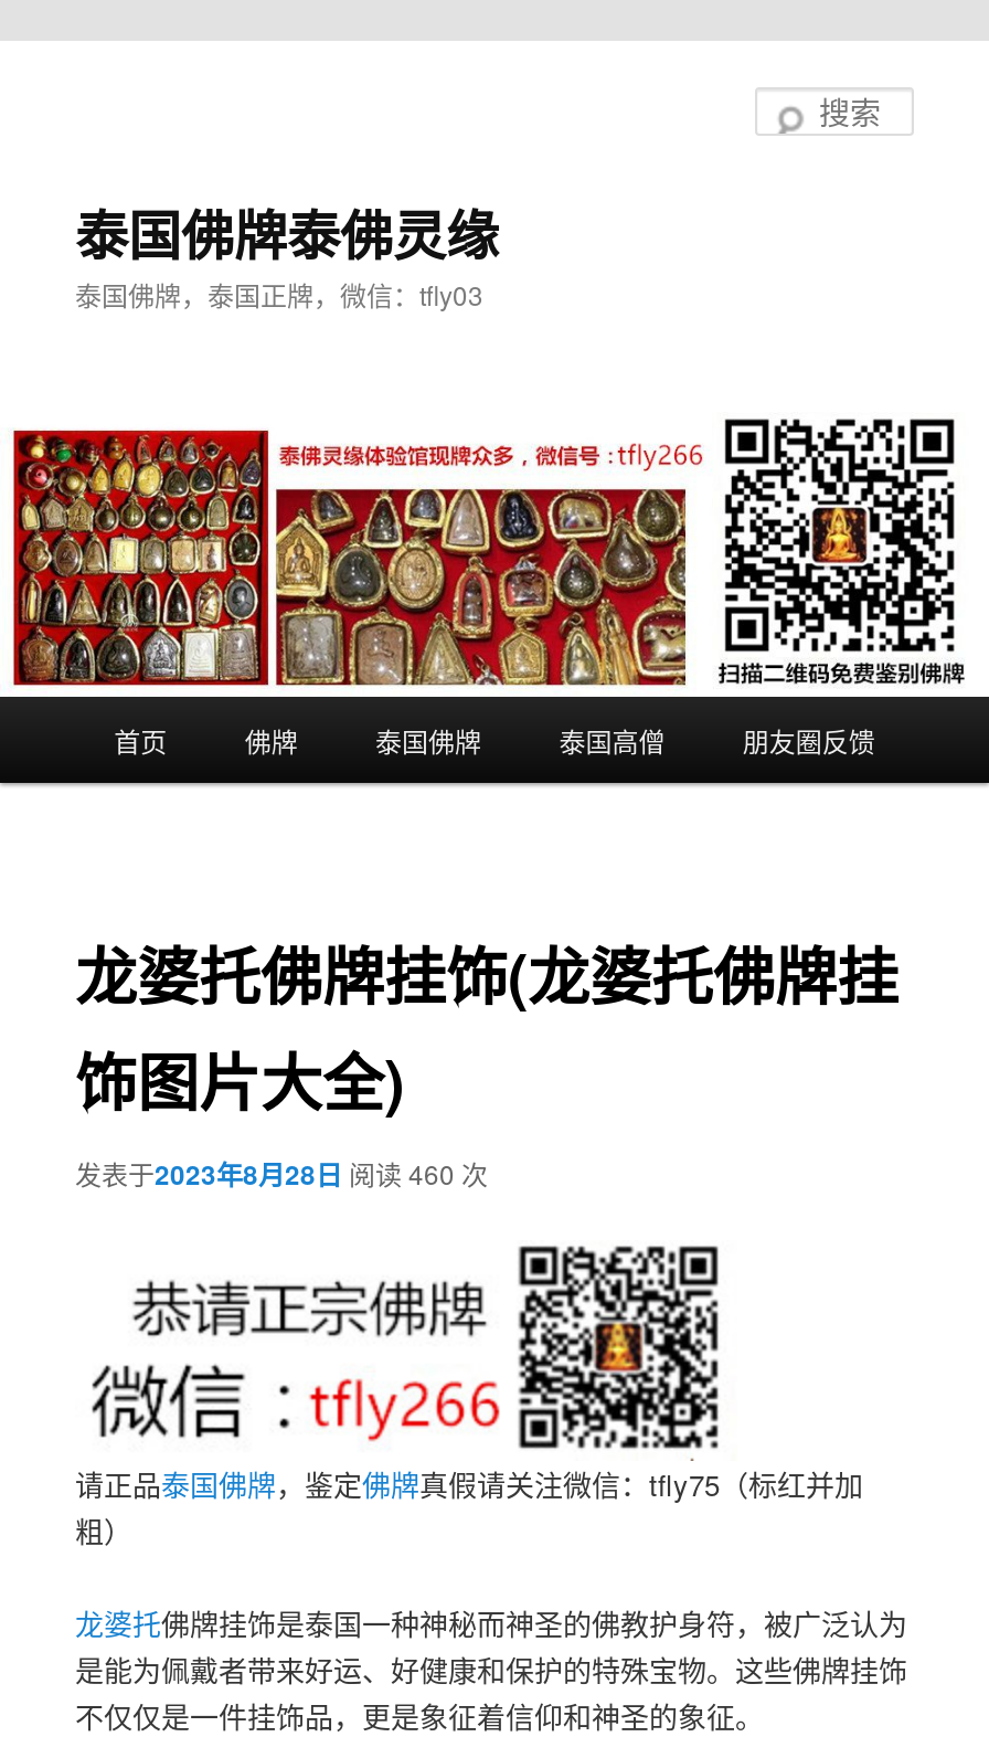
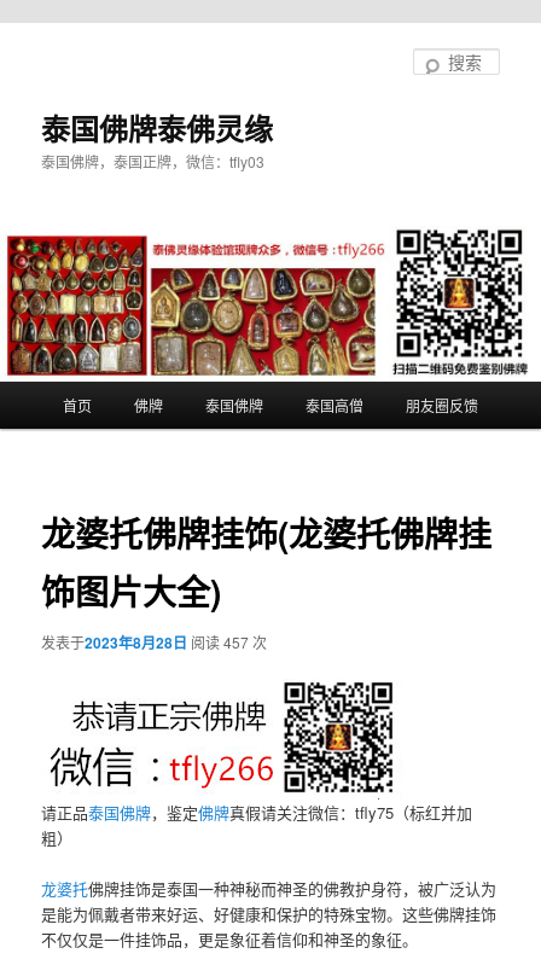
- 发表于2023年8月28日阅读 460 次
+ 发表于2023年8月28日阅读 457 次
